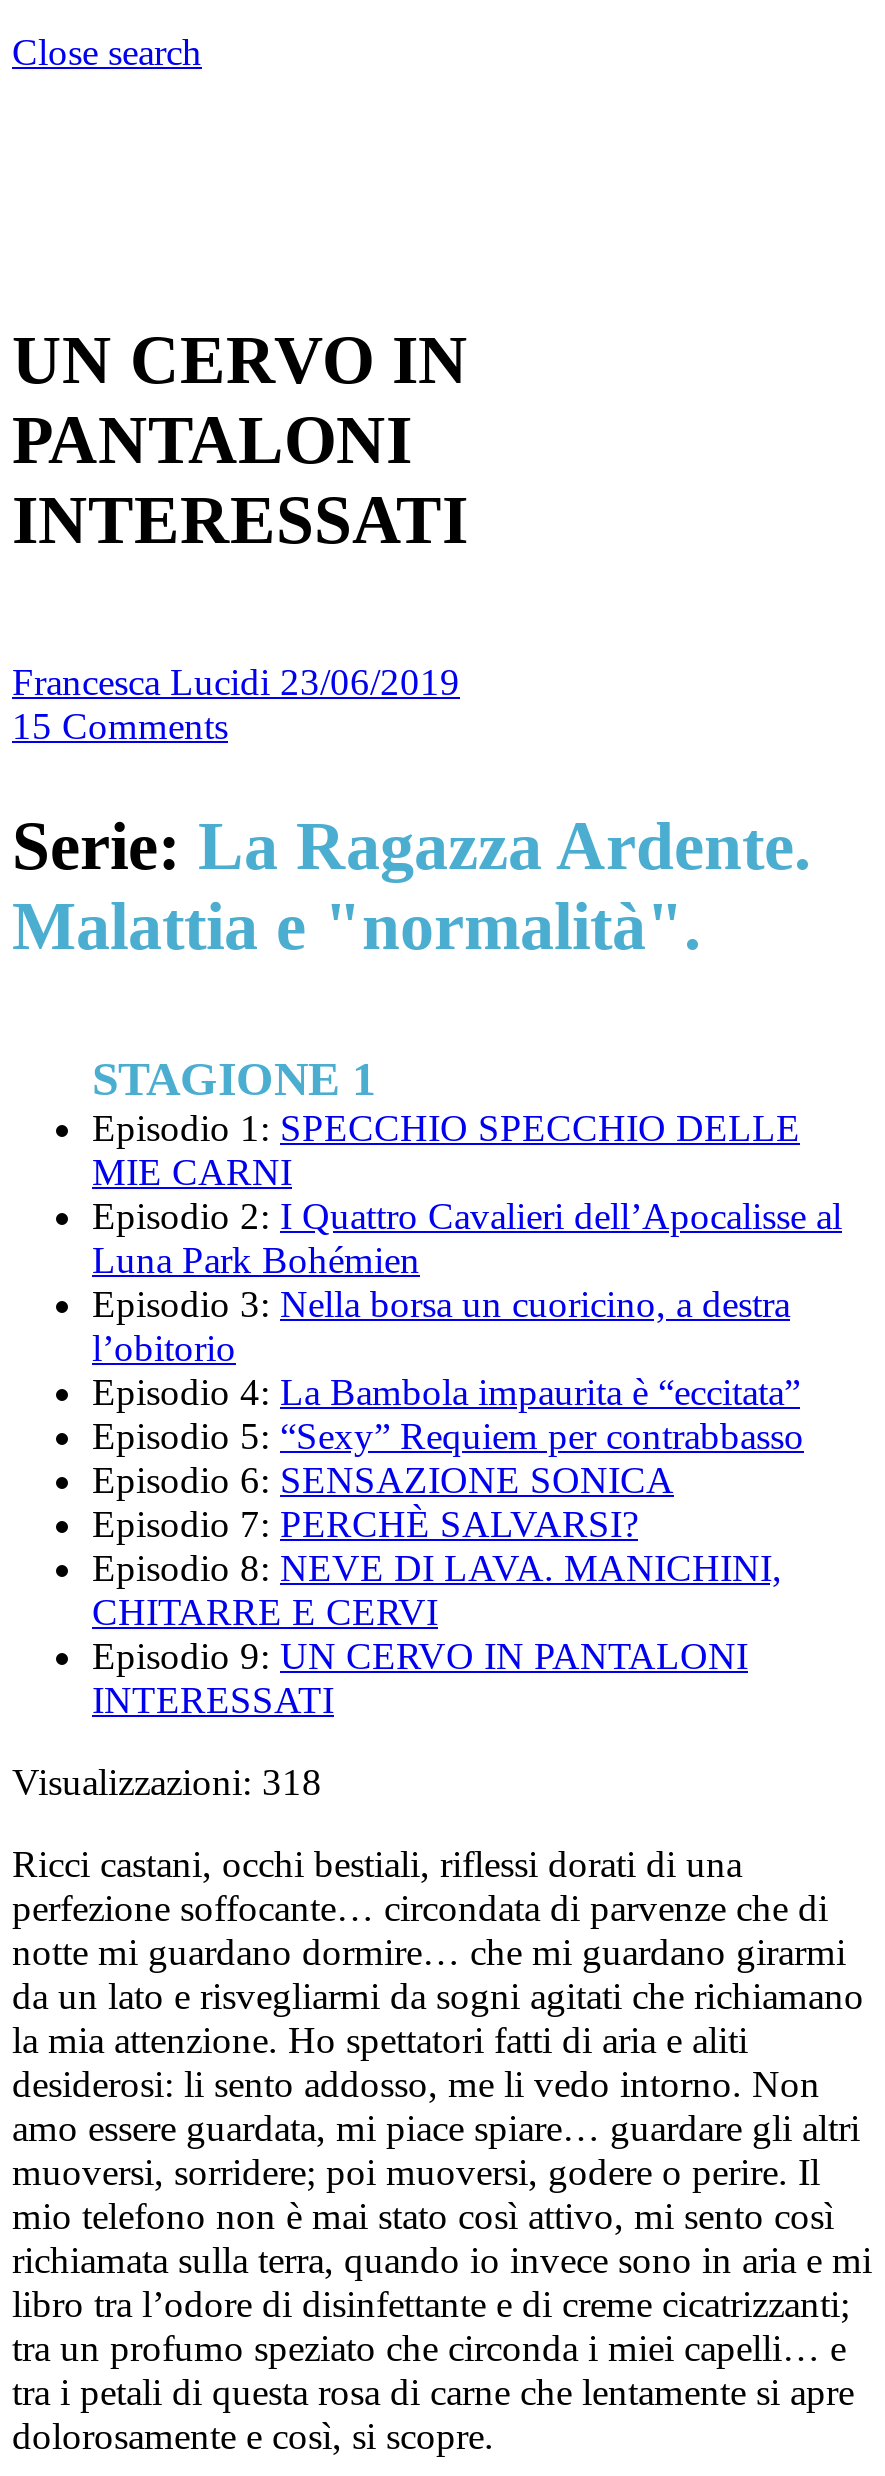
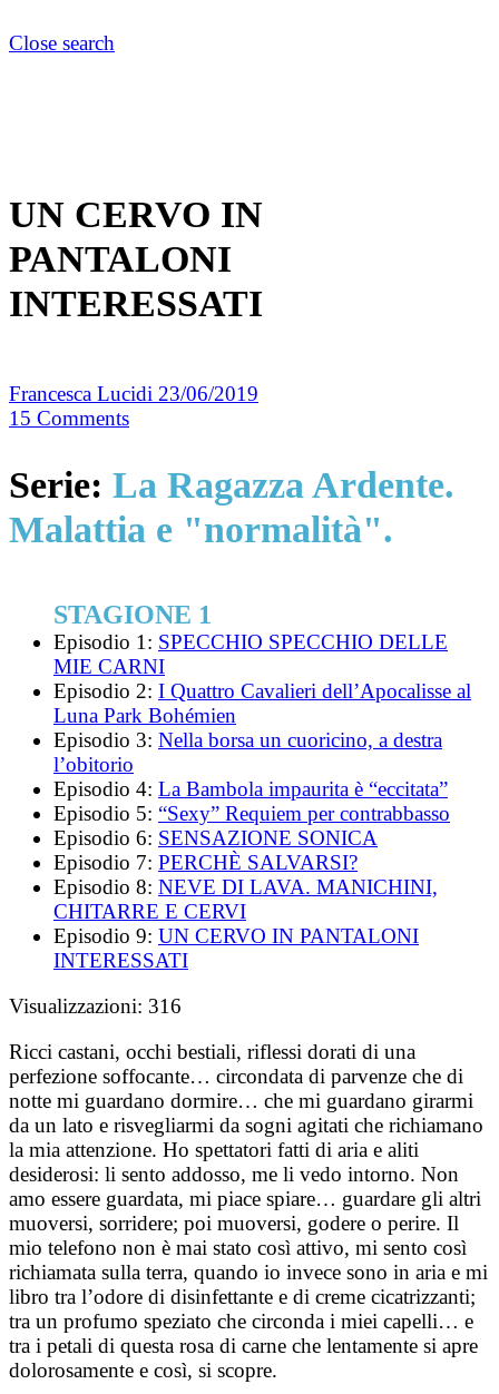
- Visualizzazioni: 318
+ Visualizzazioni: 316
